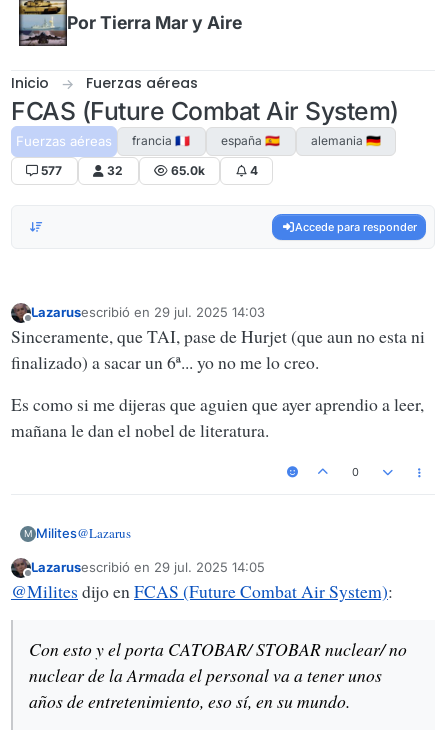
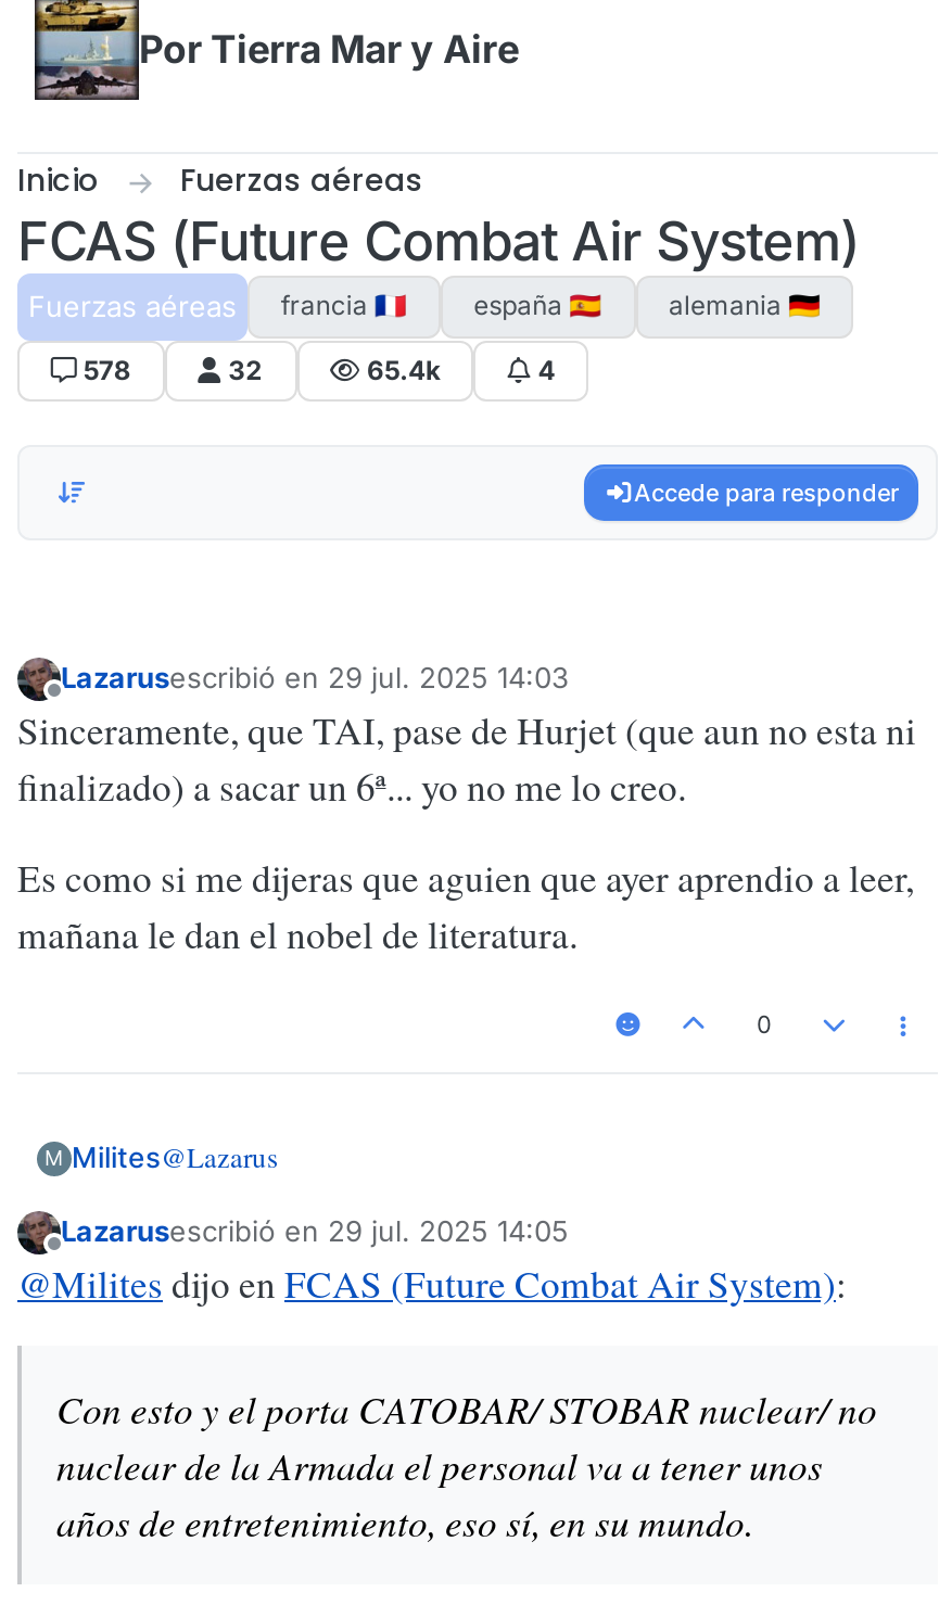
- 577
+ 578

- 65.0k
+ 65.4k
